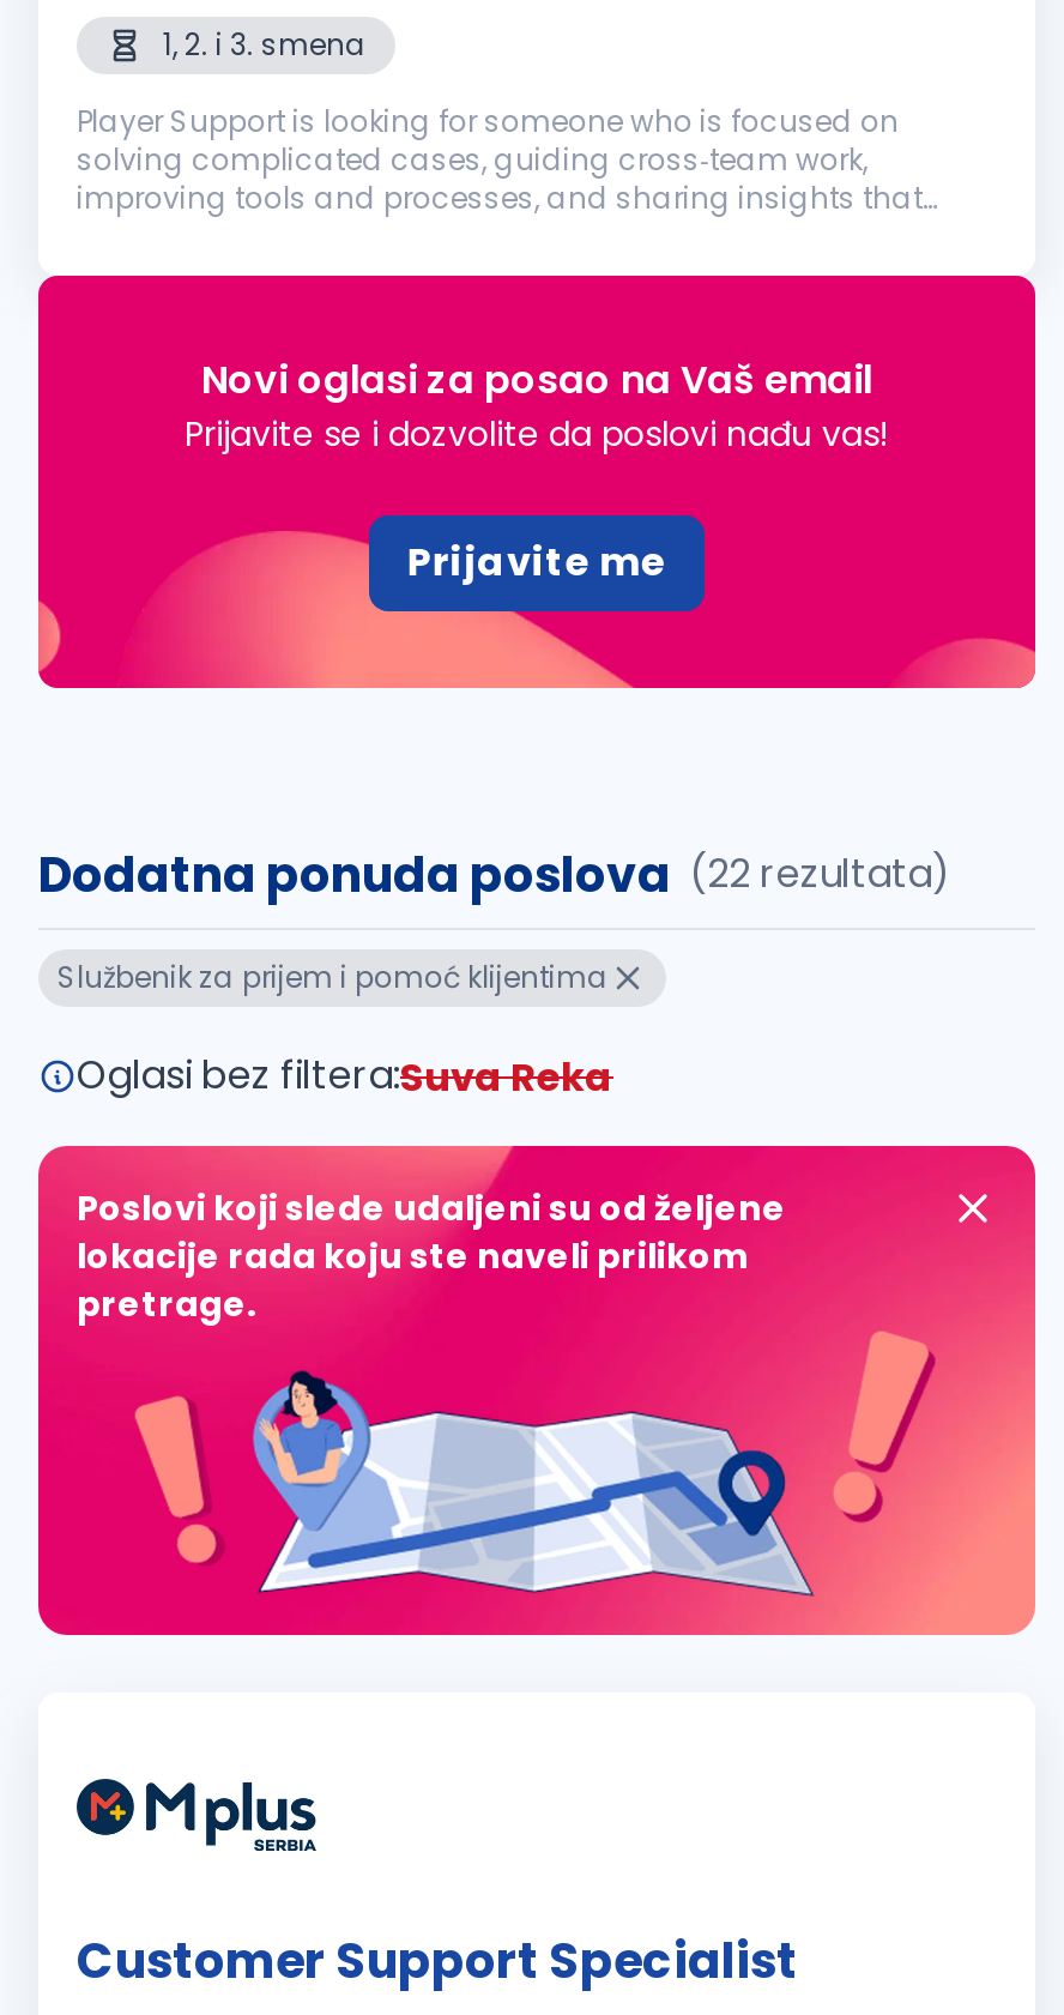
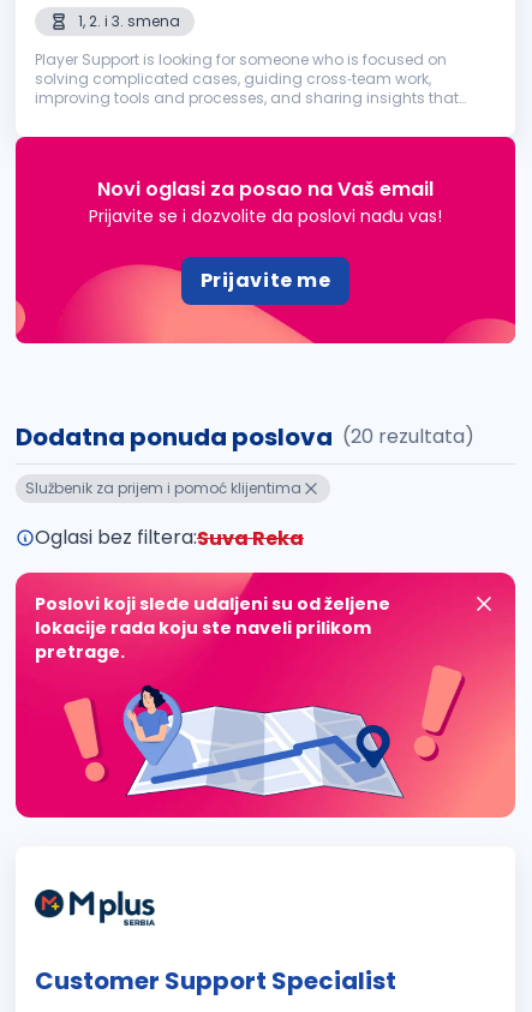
- Dodatna ponuda poslova (22 rezultata)
+ Dodatna ponuda poslova (20 rezultata)
